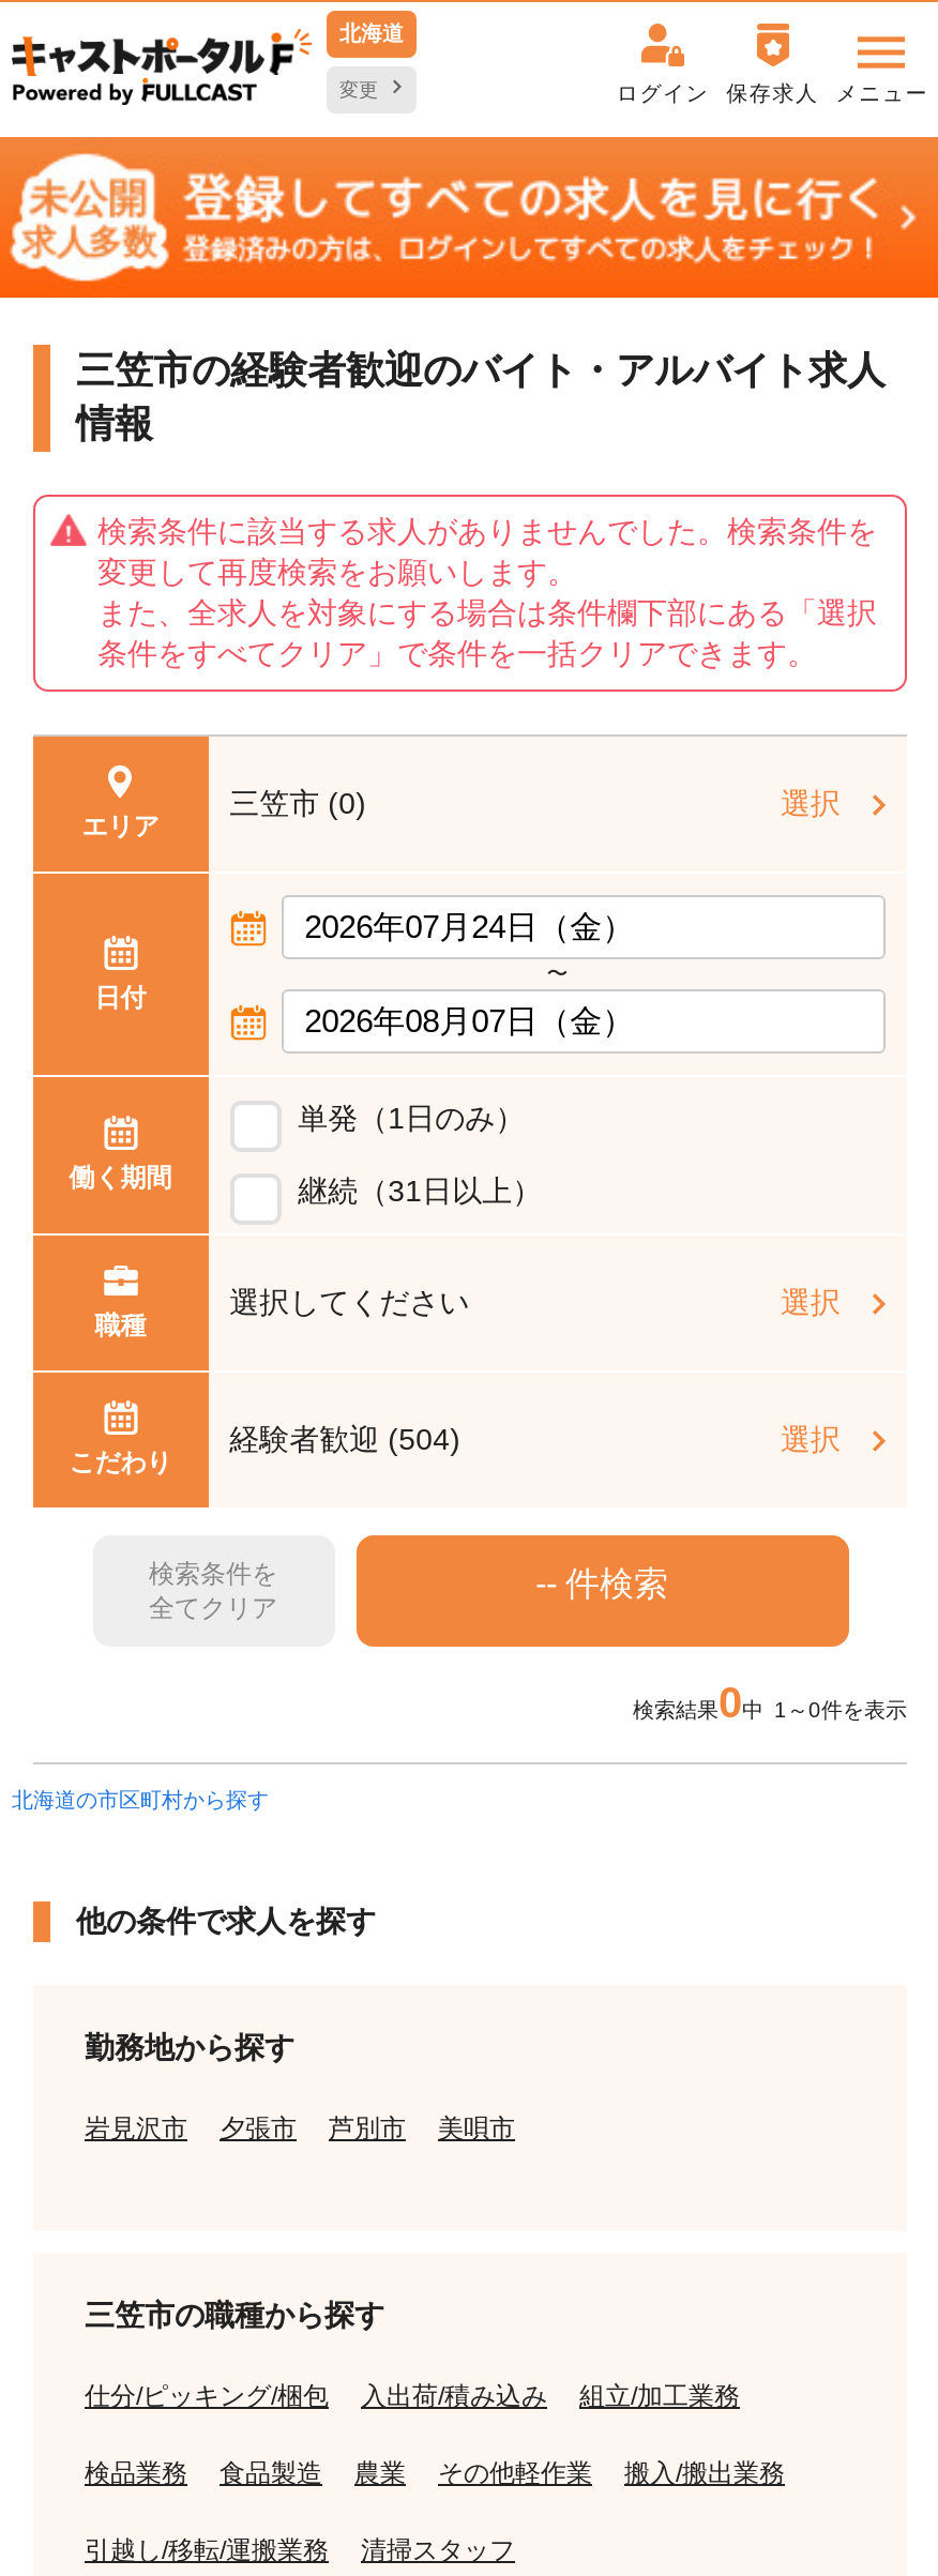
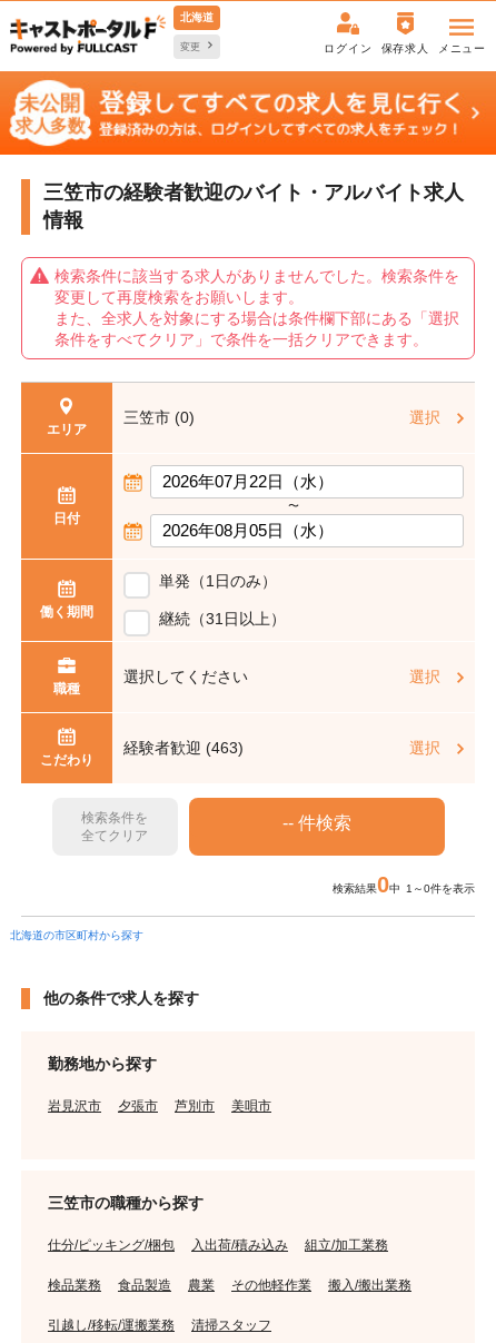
- 経験者歓迎 (504)
+ 経験者歓迎 (463)
